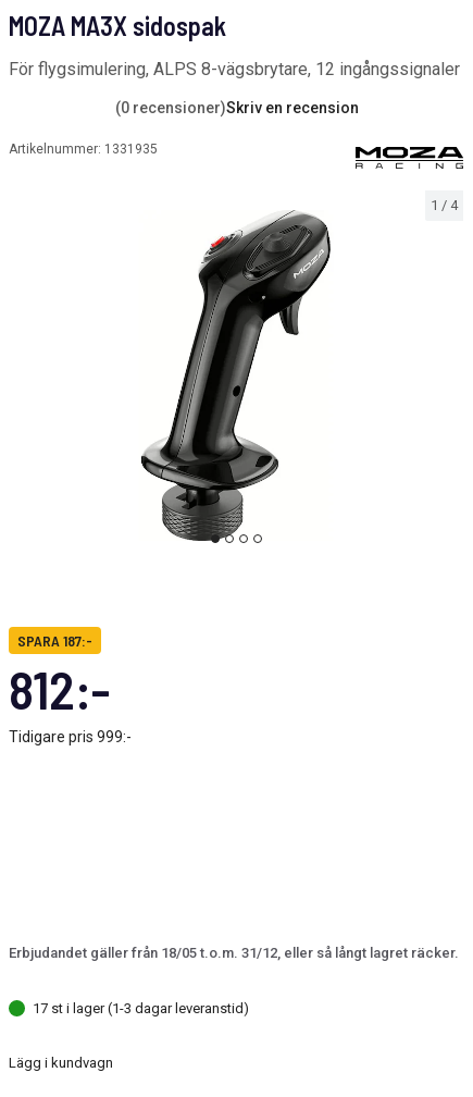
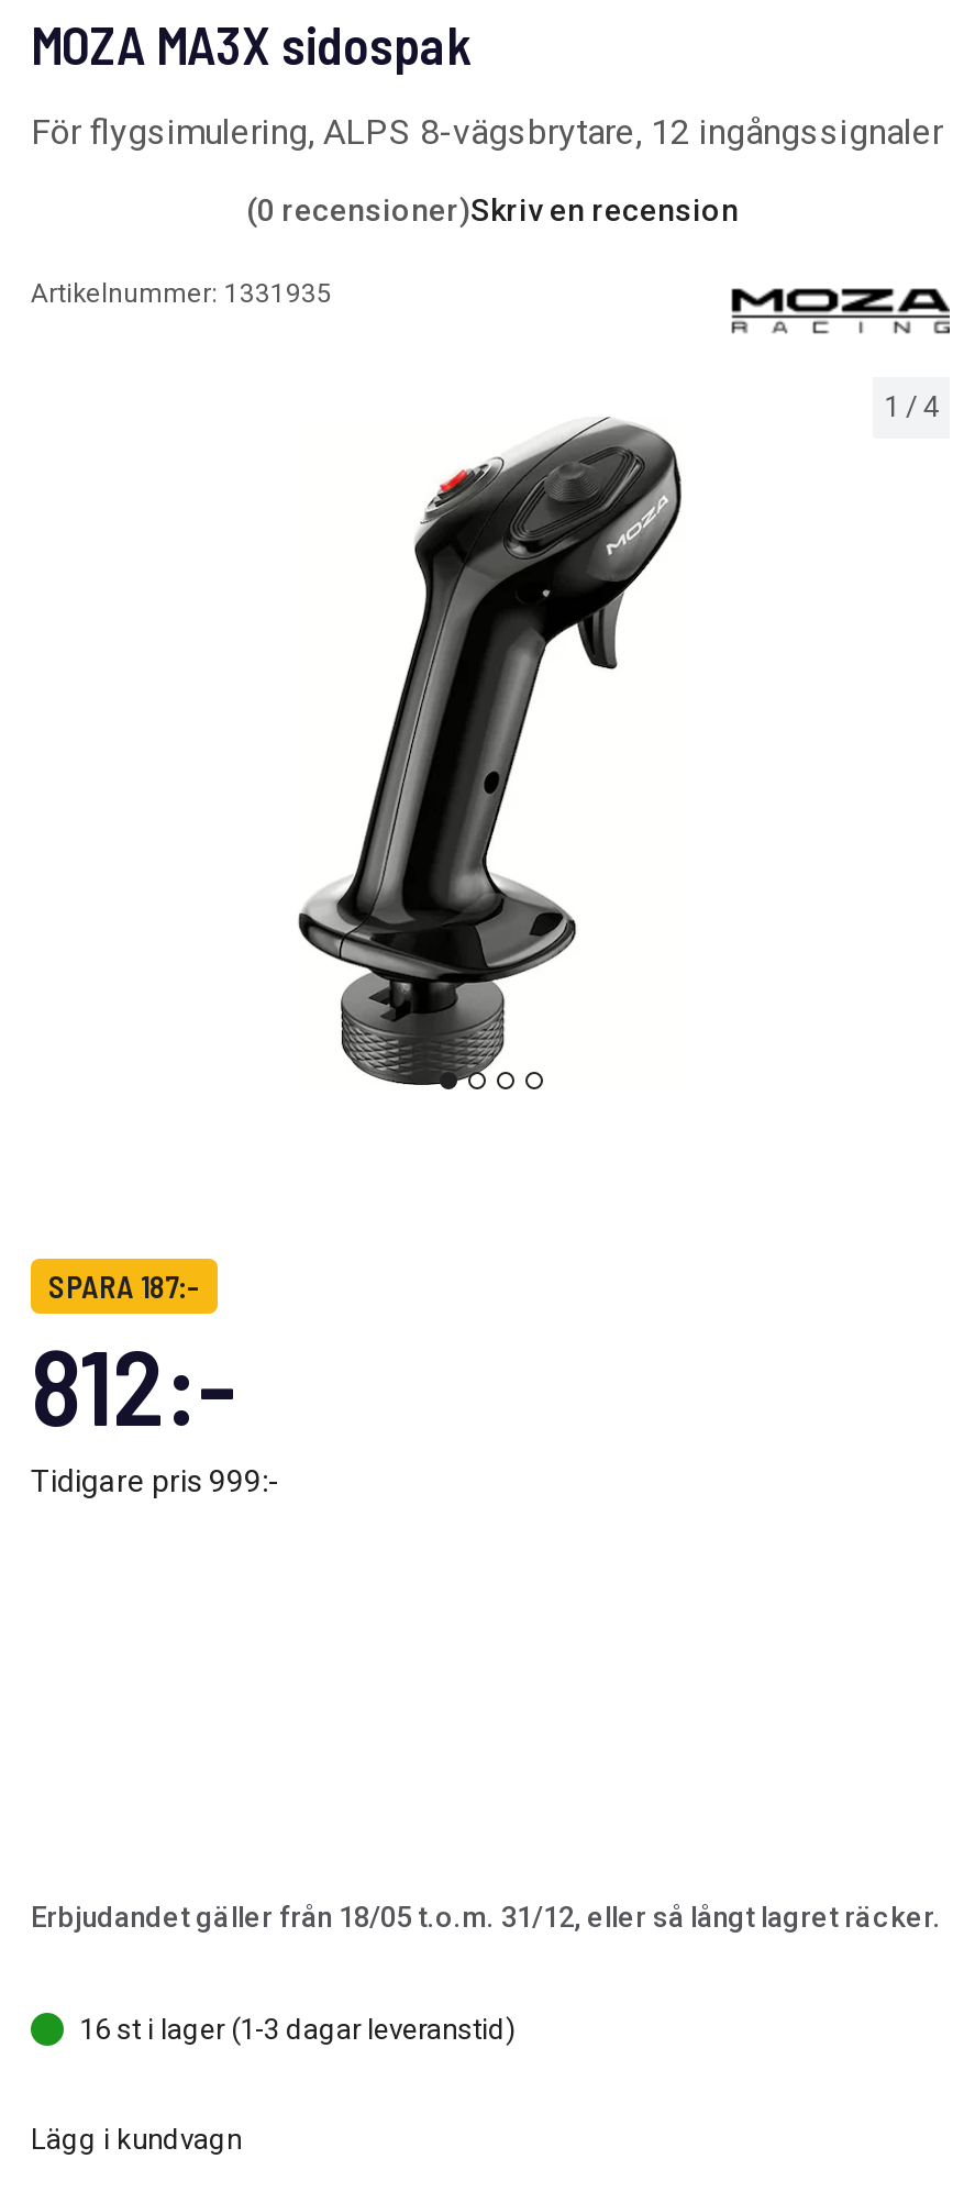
- 17 st i lager (1-3 dagar leveranstid)
+ 16 st i lager (1-3 dagar leveranstid)
